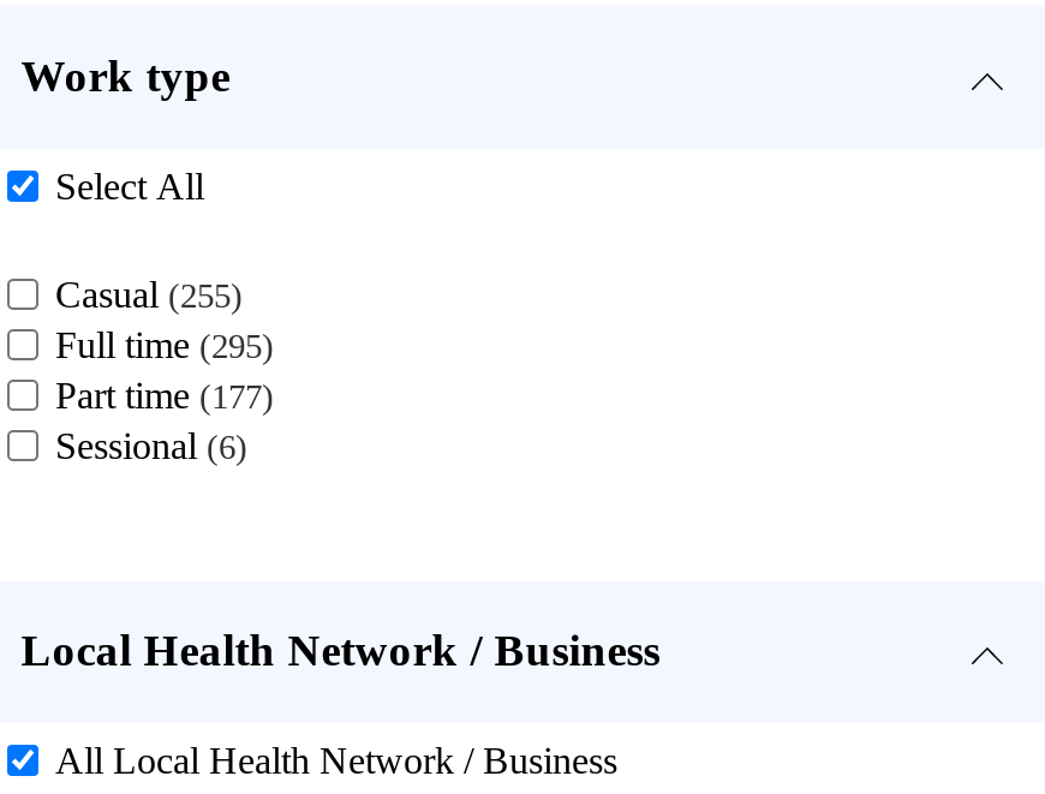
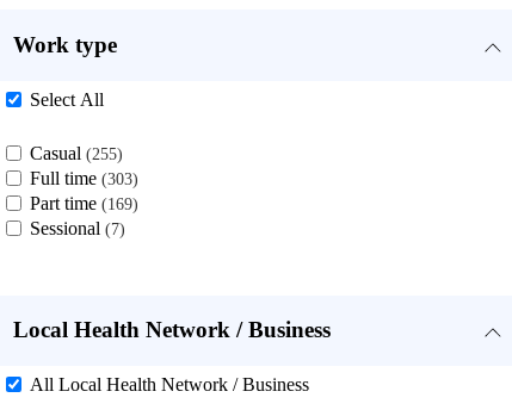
- Full time 295
+ Full time 303

- Part time 177
+ Part time 169

- Sessional 6
+ Sessional 7
